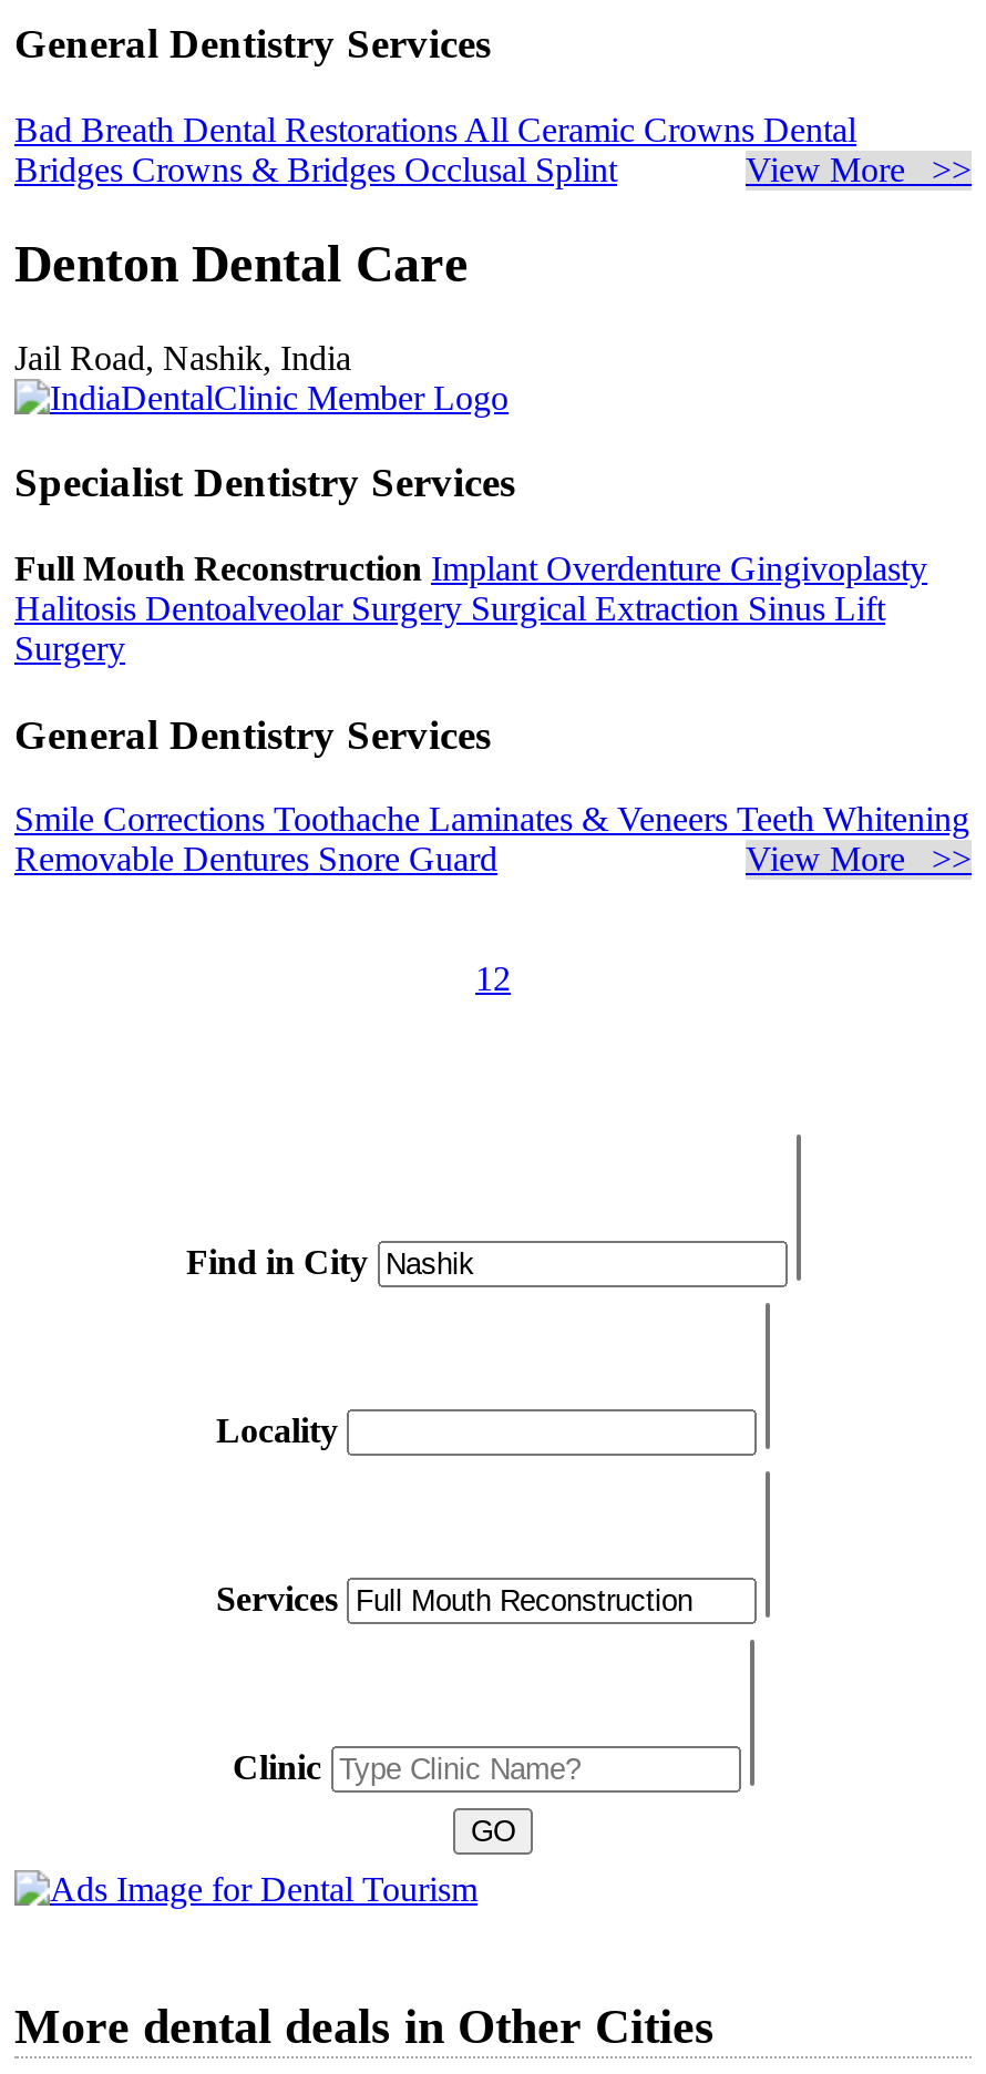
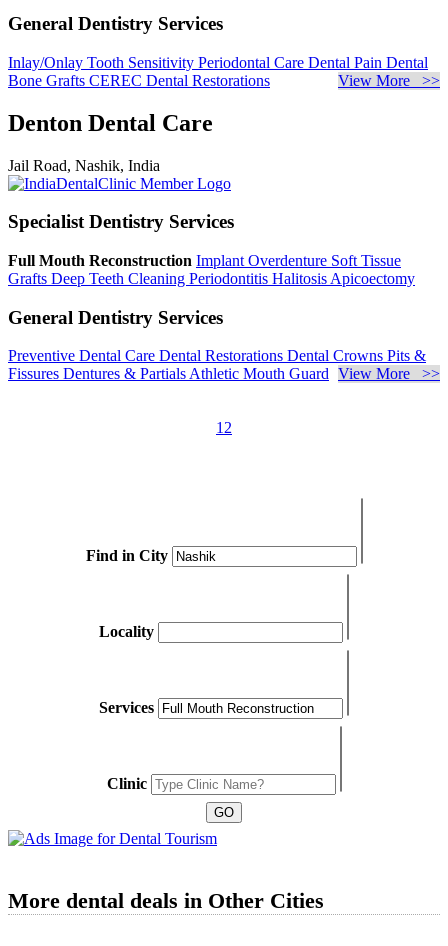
- Bad Breath Dental Restorations All Ceramic Crowns Dental
- Bridges Crowns & Bridges Occlusal Splint
+ Inlay/Onlay Tooth Sensitivity Periodontal Care Dental Pain Dental
+ Bone Grafts CEREC Dental Restorations

- Full Mouth Reconstruction Implant Overdenture Gingivoplasty
- Halitosis Dentoalveolar Surgery Surgical Extraction Sinus Lift
- Surgery
+ Full Mouth Reconstruction Implant Overdenture Soft Tissue
+ Grafts Deep Teeth Cleaning Periodontitis Halitosis Apicoectomy

- Smile Corrections Toothache Laminates & Veneers Teeth Whitening
- Removable Dentures Snore Guard
- View More >>
+ Preventive Dental Care Dental Restorations Dental Crowns Pits &
+ Fissures Dentures & Partials Athletic Mouth Guard View More >>
